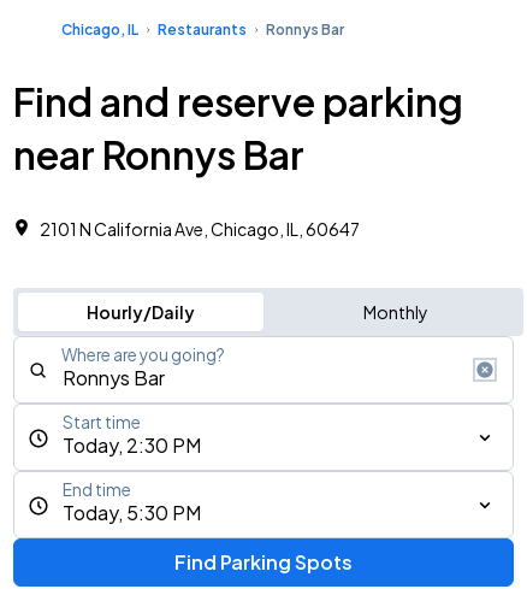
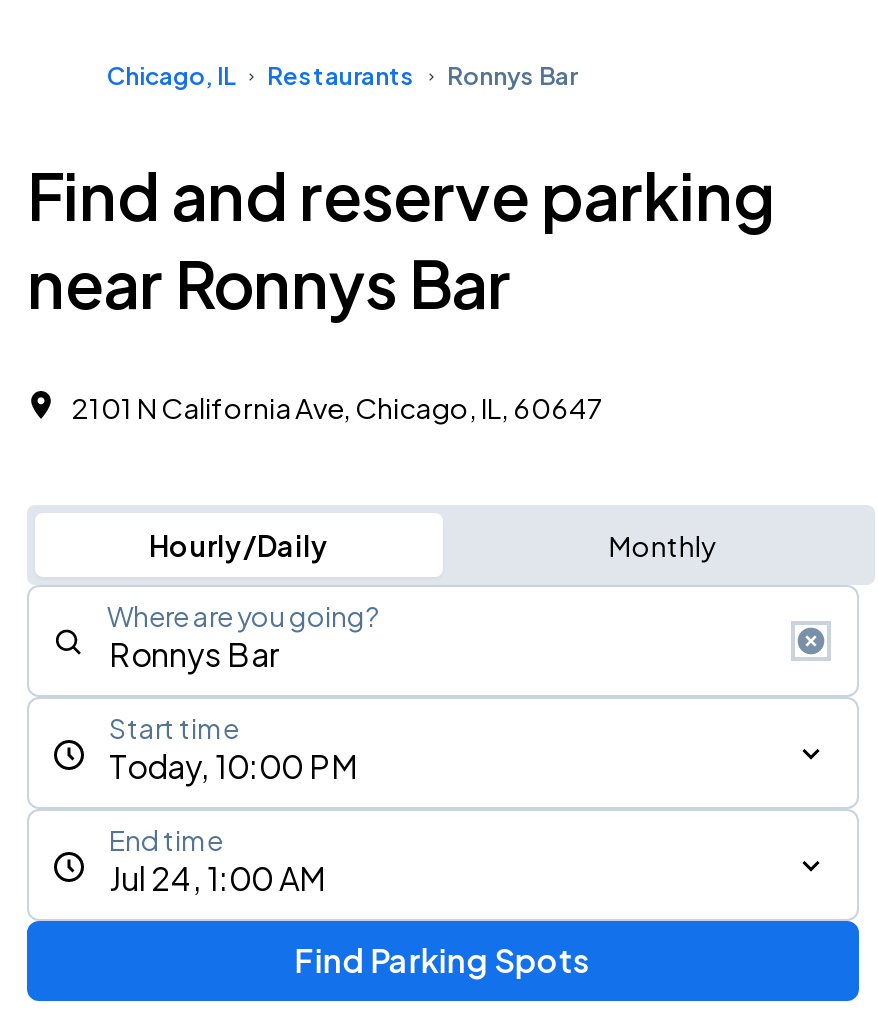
- Today, 2:30 PM
+ Today, 10:00 PM

- Today, 5:30 PM
+ Jul 24, 1:00 AM
